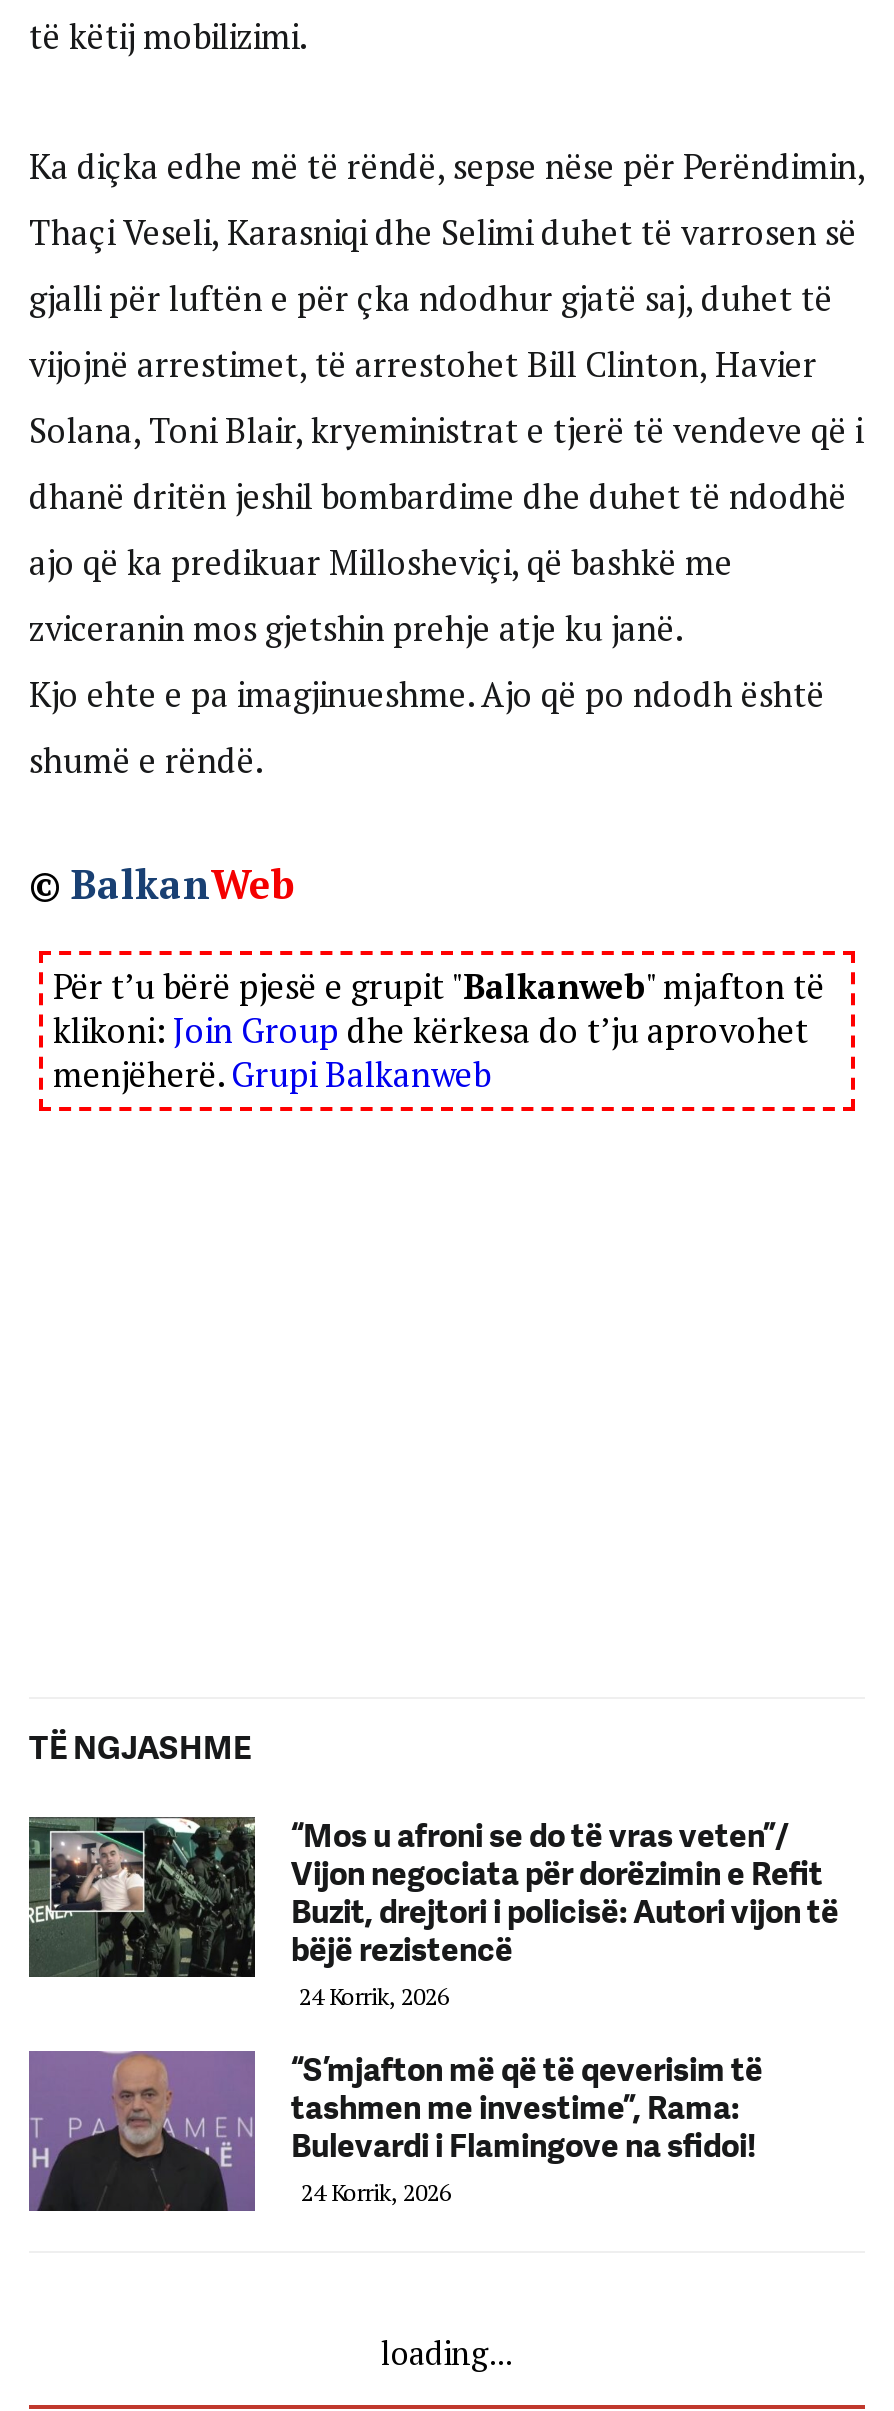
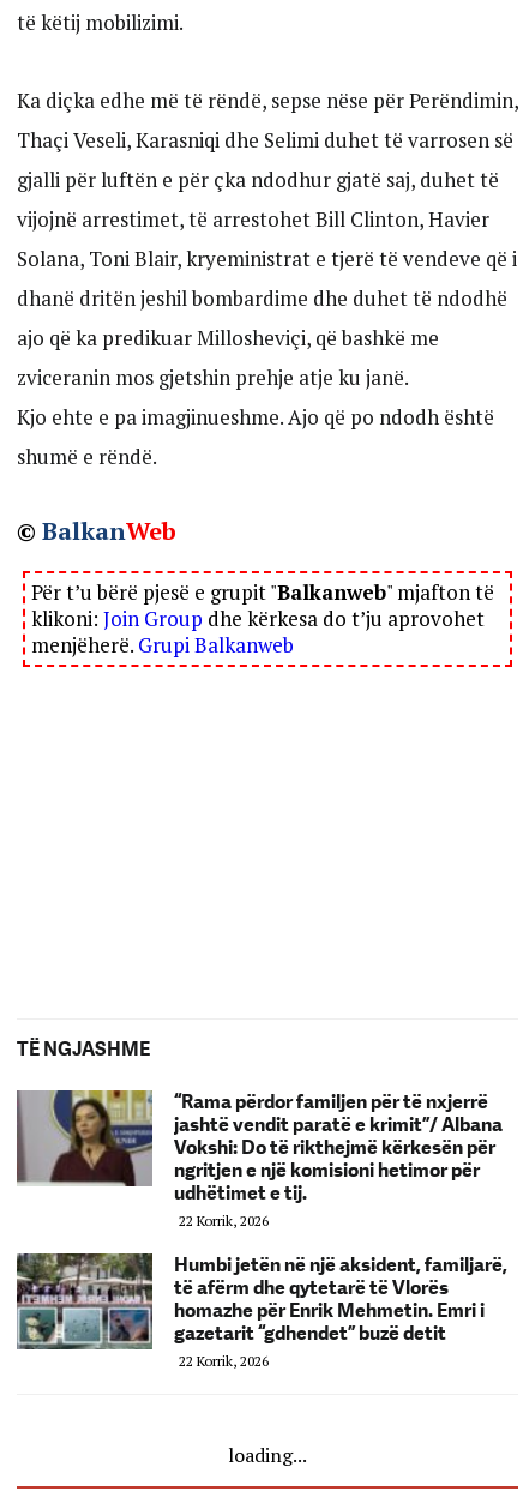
- [image]
- “Mos u afroni se do të vras veten”/
- Vijon negociata për dorëzimin e Refit
- Buzit, drejtori i policisë: Autori vijon të
- bëjë rezistencë
- 24 Korrik, 2026
+ [image]
+ “Rama përdor familjen për të nxjerrë
+ jashtë vendit paratë e krimit”/ Albana
+ Vokshi: Do të rikthejmë kërkesën për
+ ngritjen e një komisioni hetimor për
+ udhëtimet e tij.
+ 22 Korrik, 2026

- [image]
- “S’mjafton më që të qeverisim të
- tashmen me investime”, Rama:
- Bulevardi i Flamingove na sfidoi!
- 24 Korrik, 2026
+ [image]
+ Humbi jetën në një aksident, familjarë,
+ të afërm dhe qytetarë të Vlorës
+ homazhe për Enrik Mehmetin. Emri i
+ gazetarit “gdhendet” buzë detit
+ 22 Korrik, 2026
